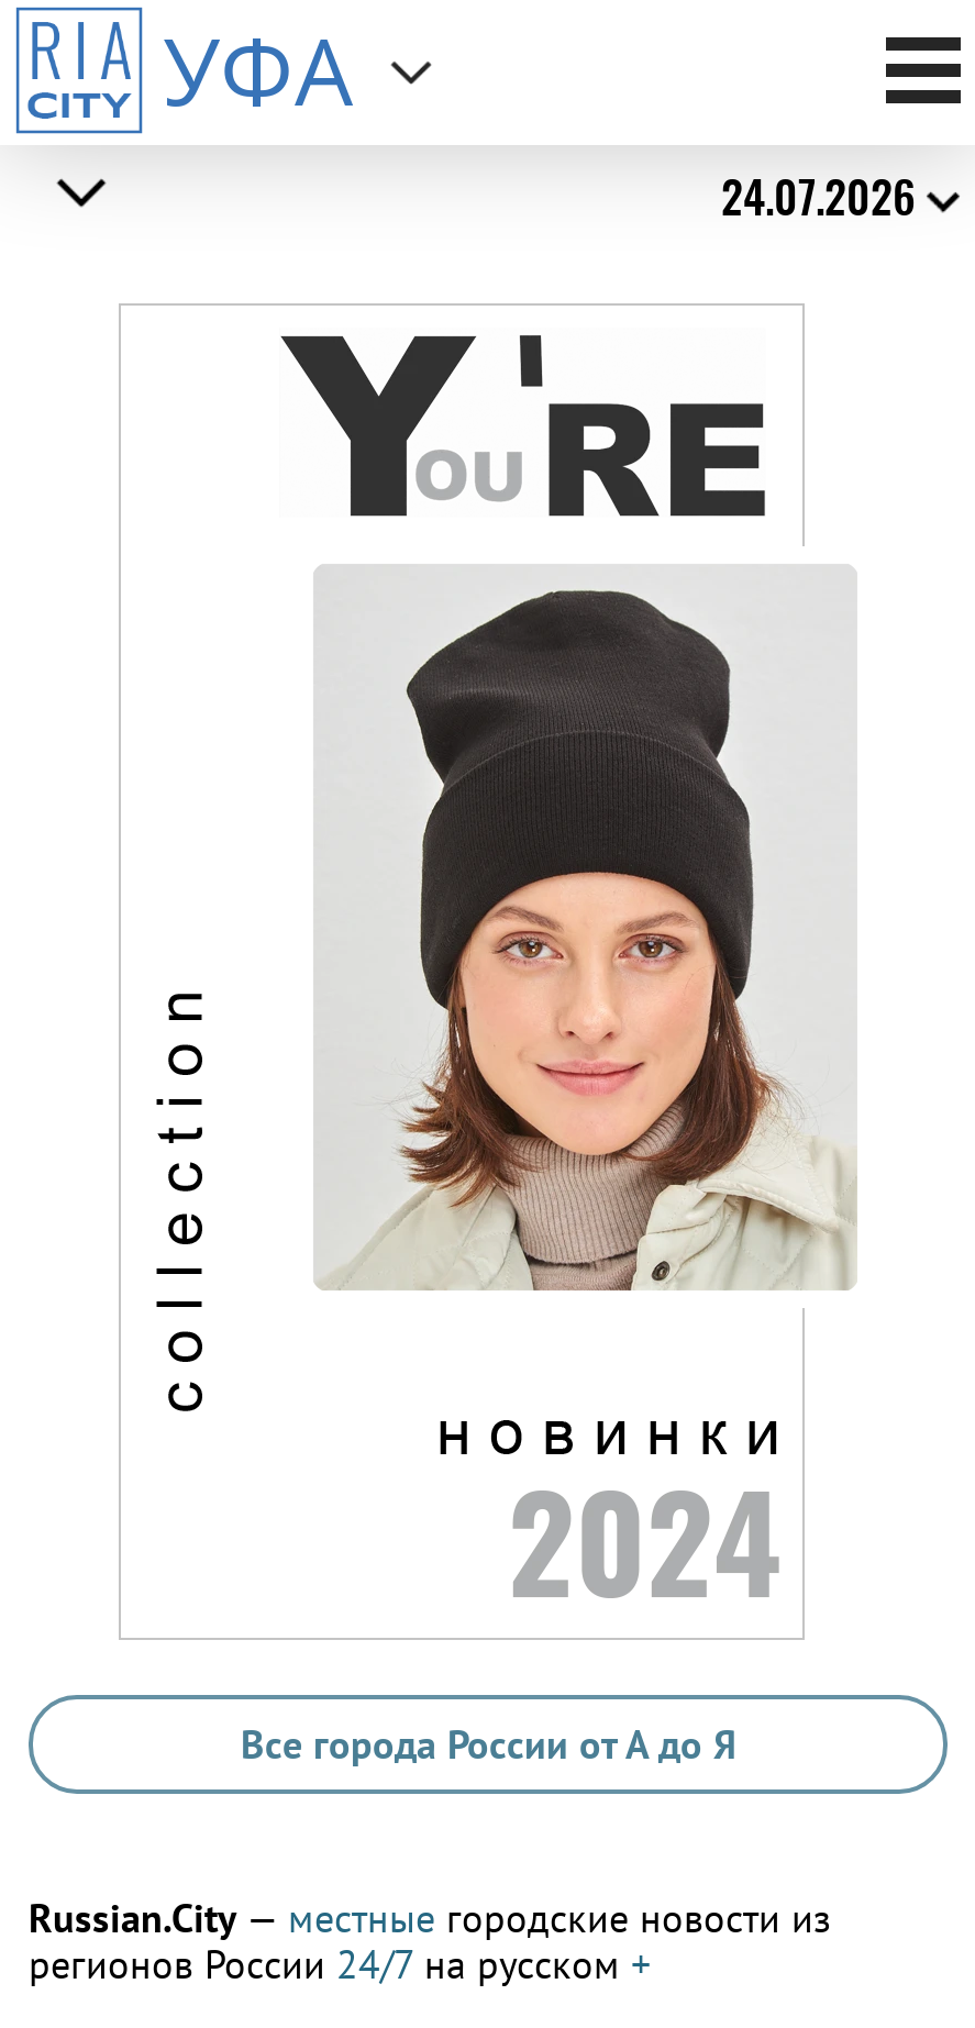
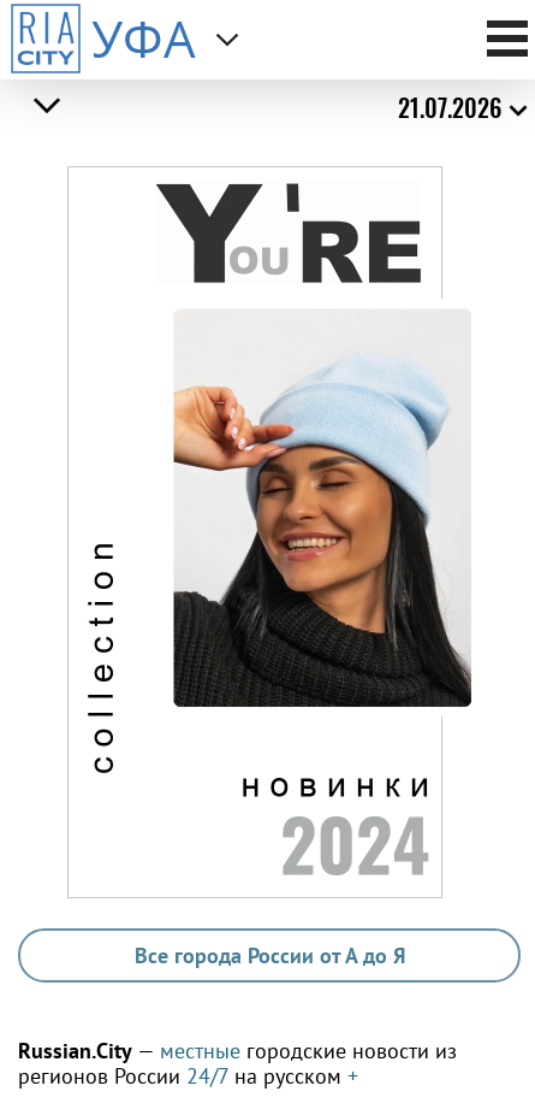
- 24.07.2026
+ 21.07.2026

- [image]
+ [image]
